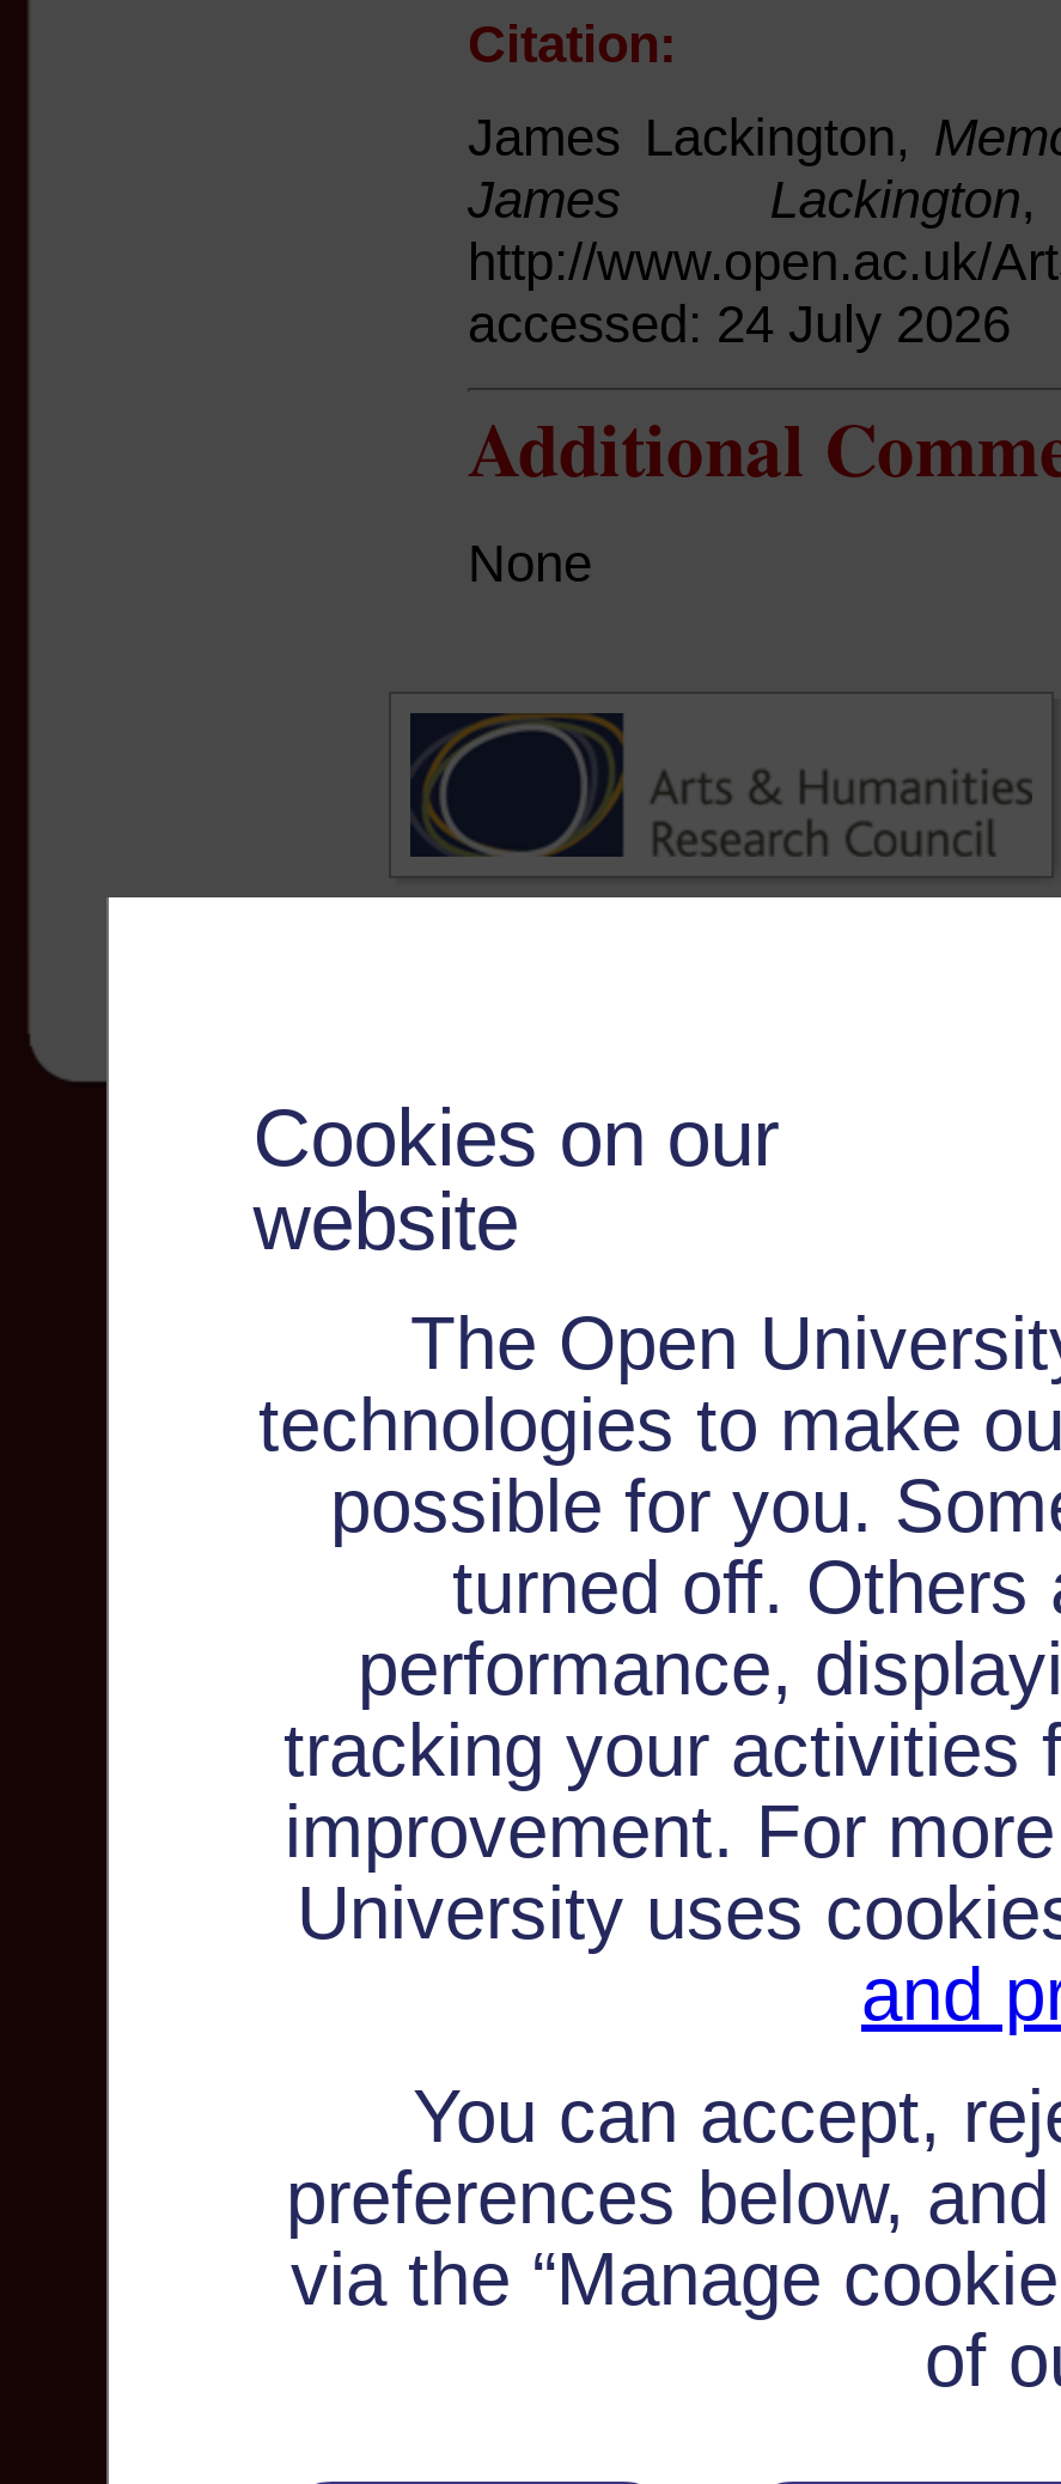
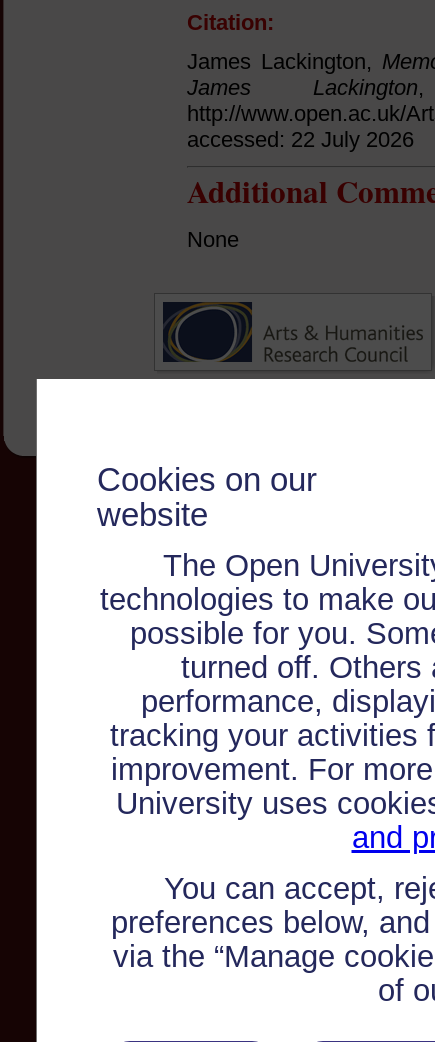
- accessed: 24 July 2026
+ accessed: 22 July 2026
